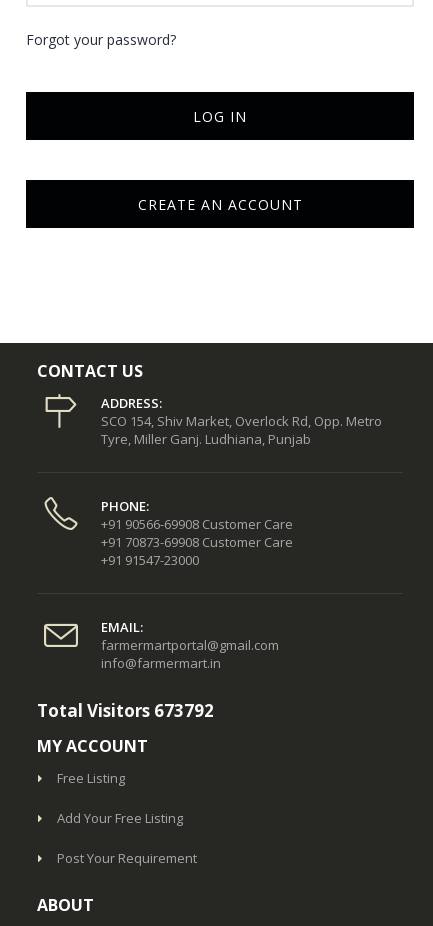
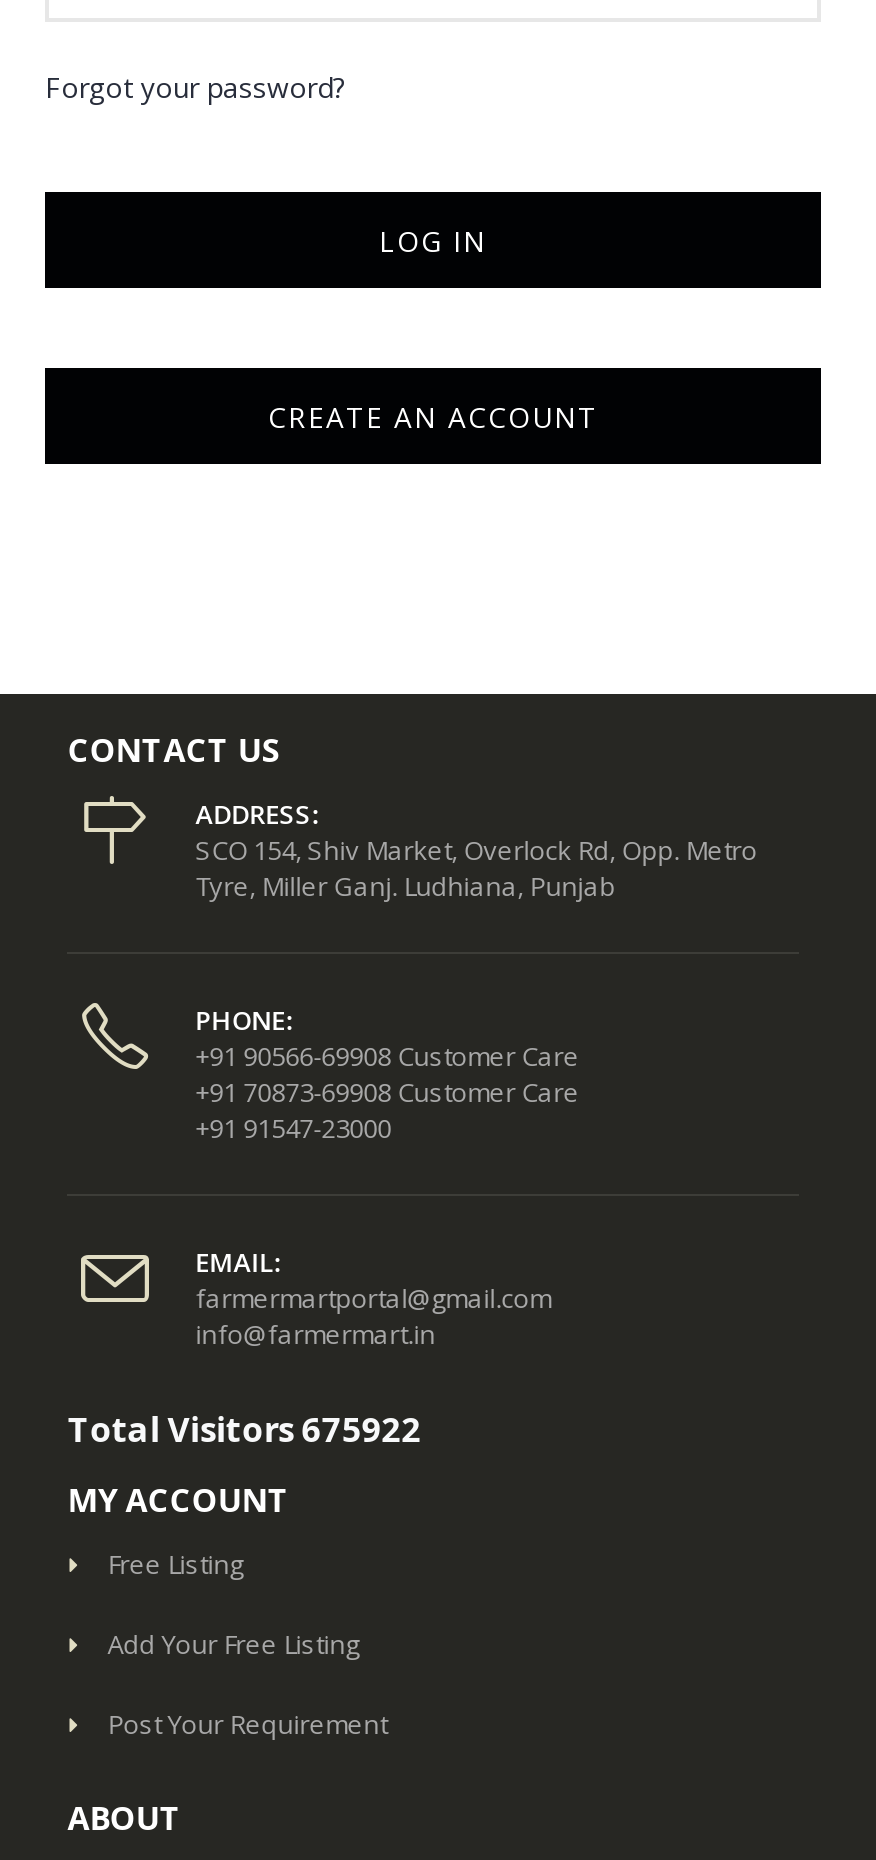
- Total Visitors 673792
+ Total Visitors 675922
